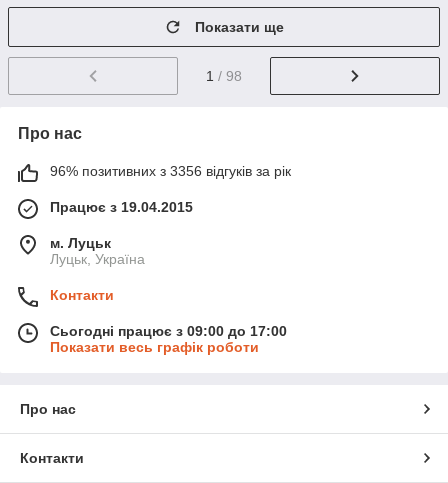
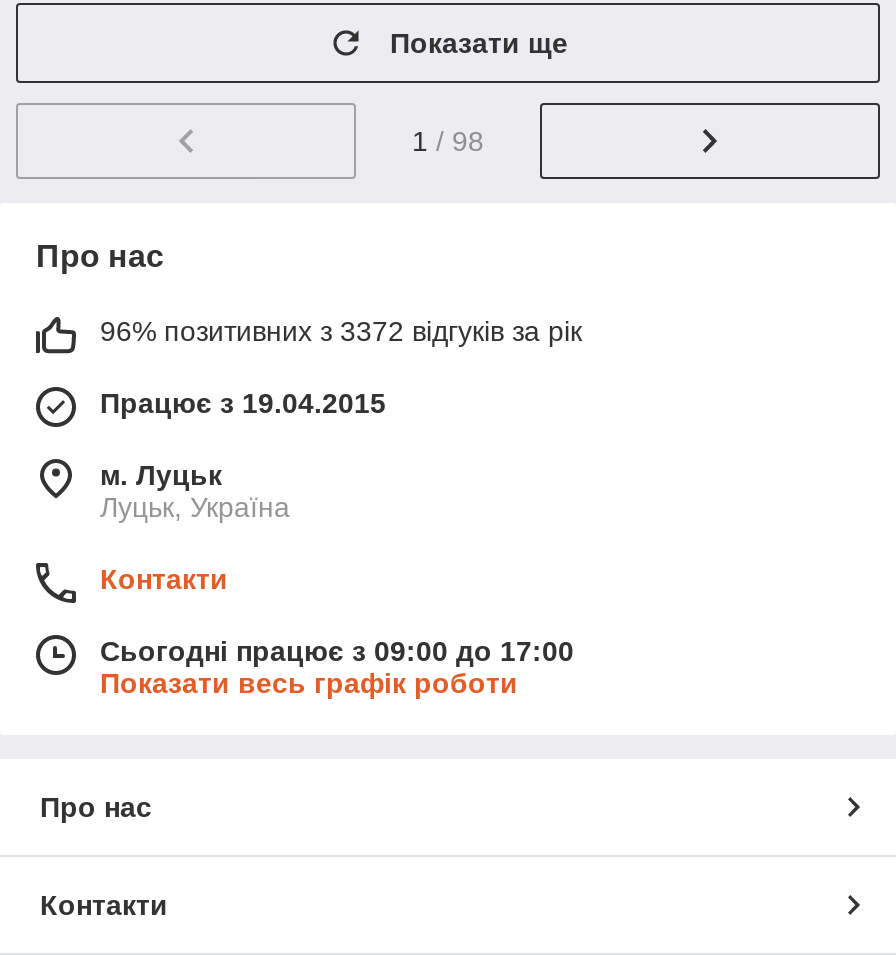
- 96% позитивних з 3356 відгуків за рік
+ 96% позитивних з 3372 відгуків за рік
